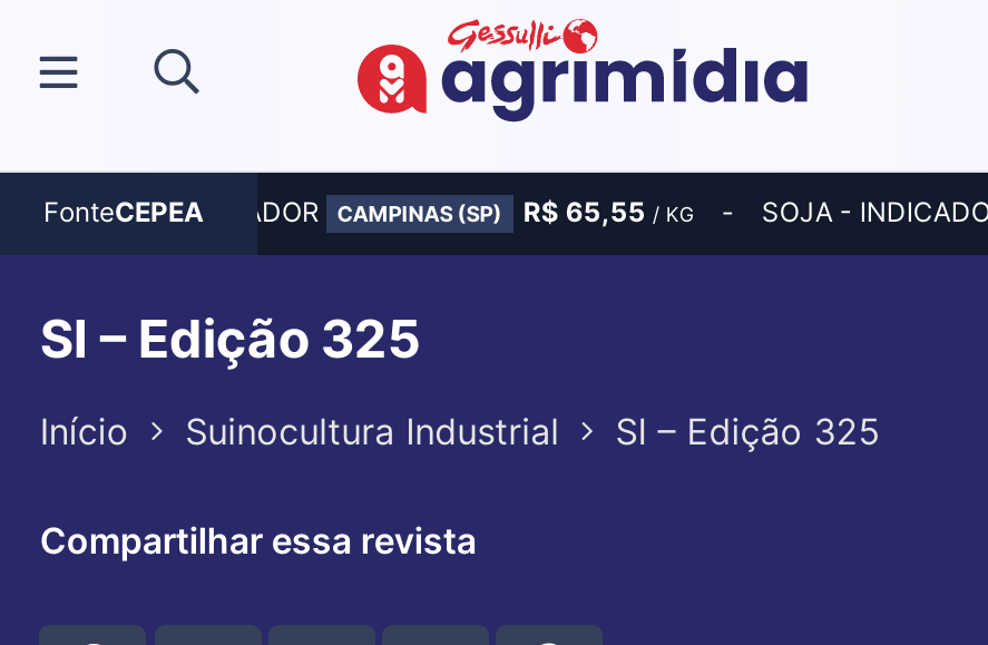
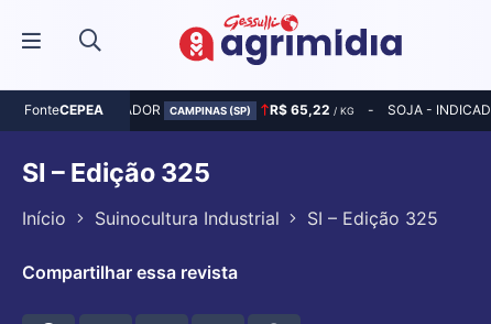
- R$ 65,55 / KG
+ R$ 65,22 / KG
